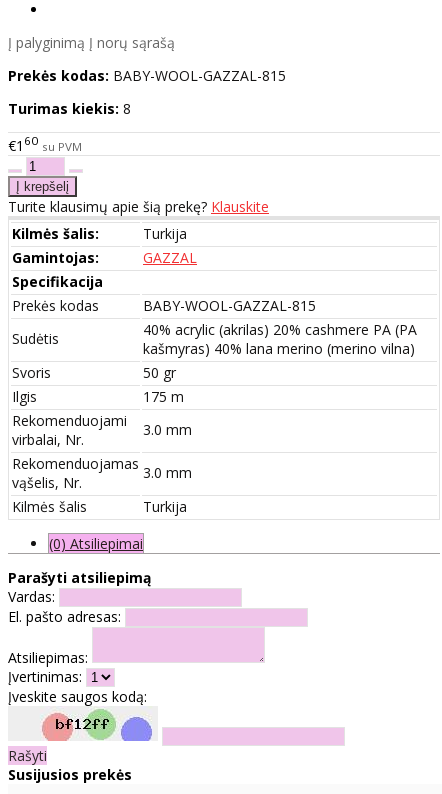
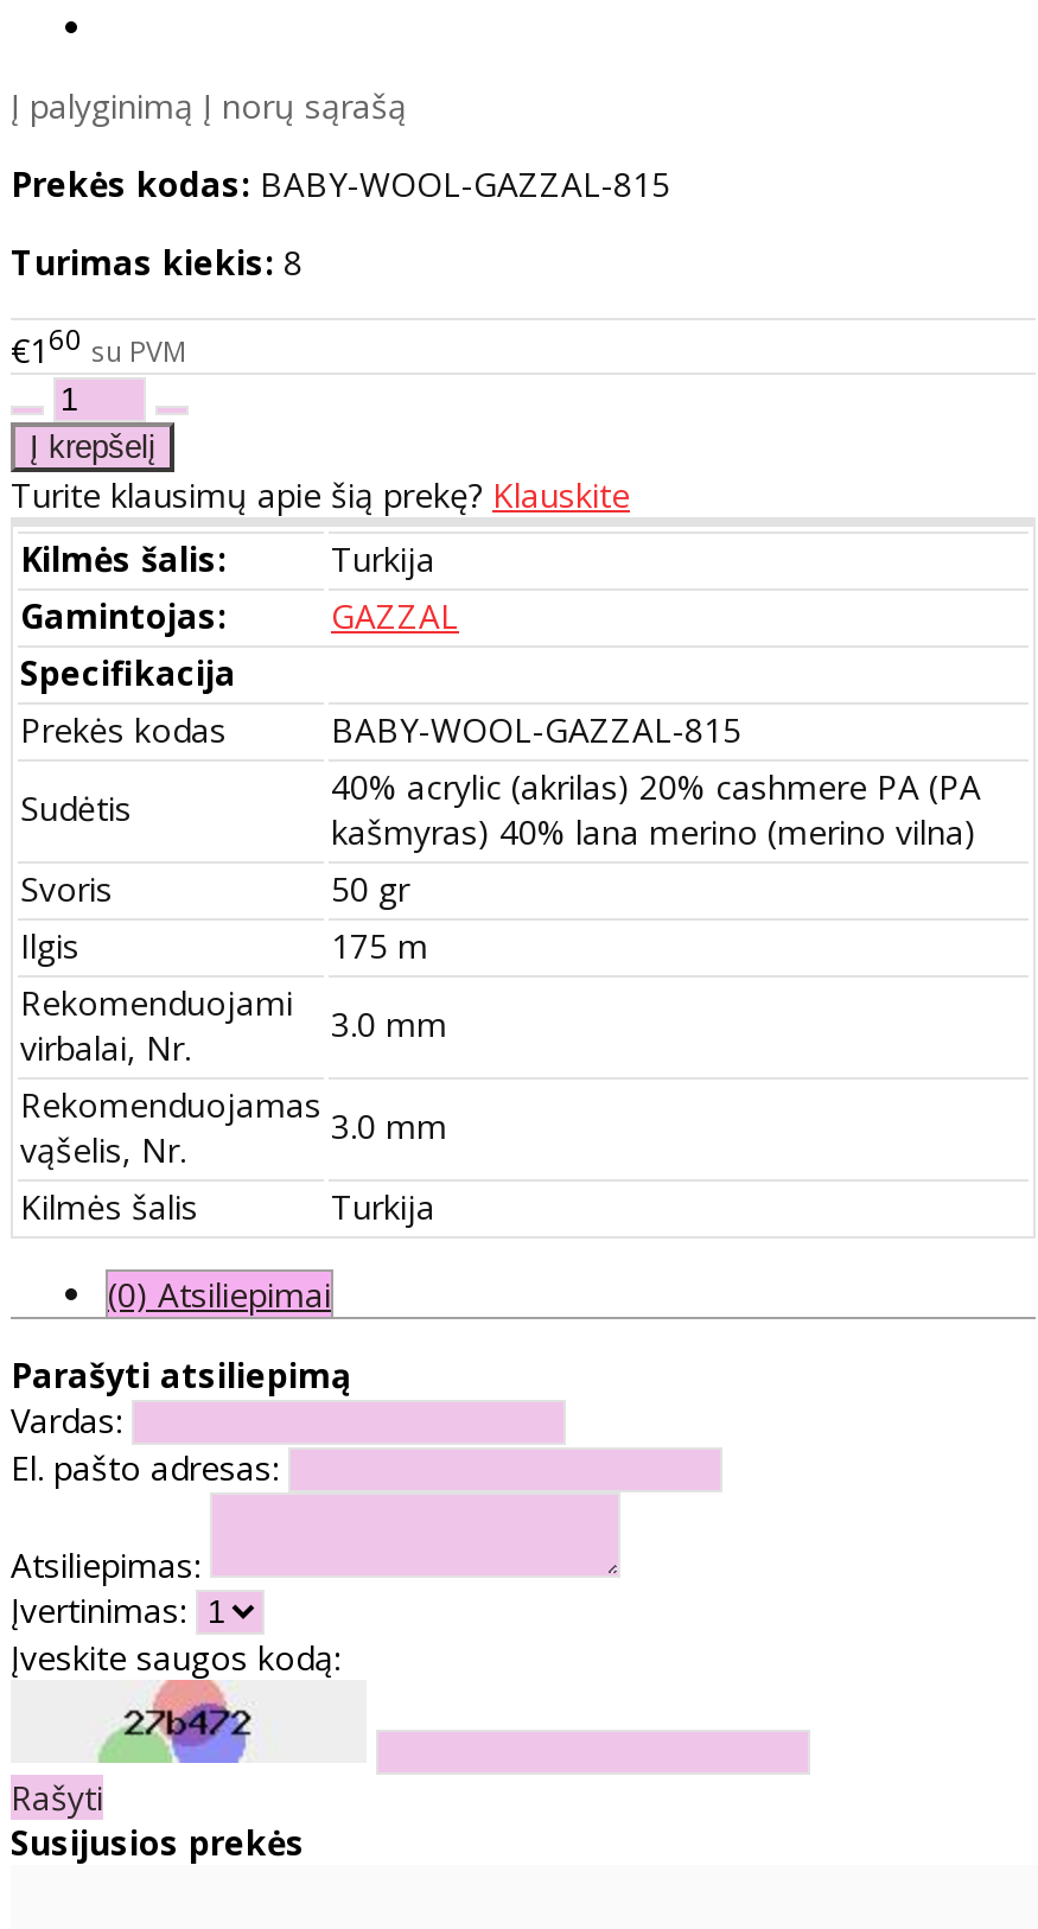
- [image]
+ [image]
